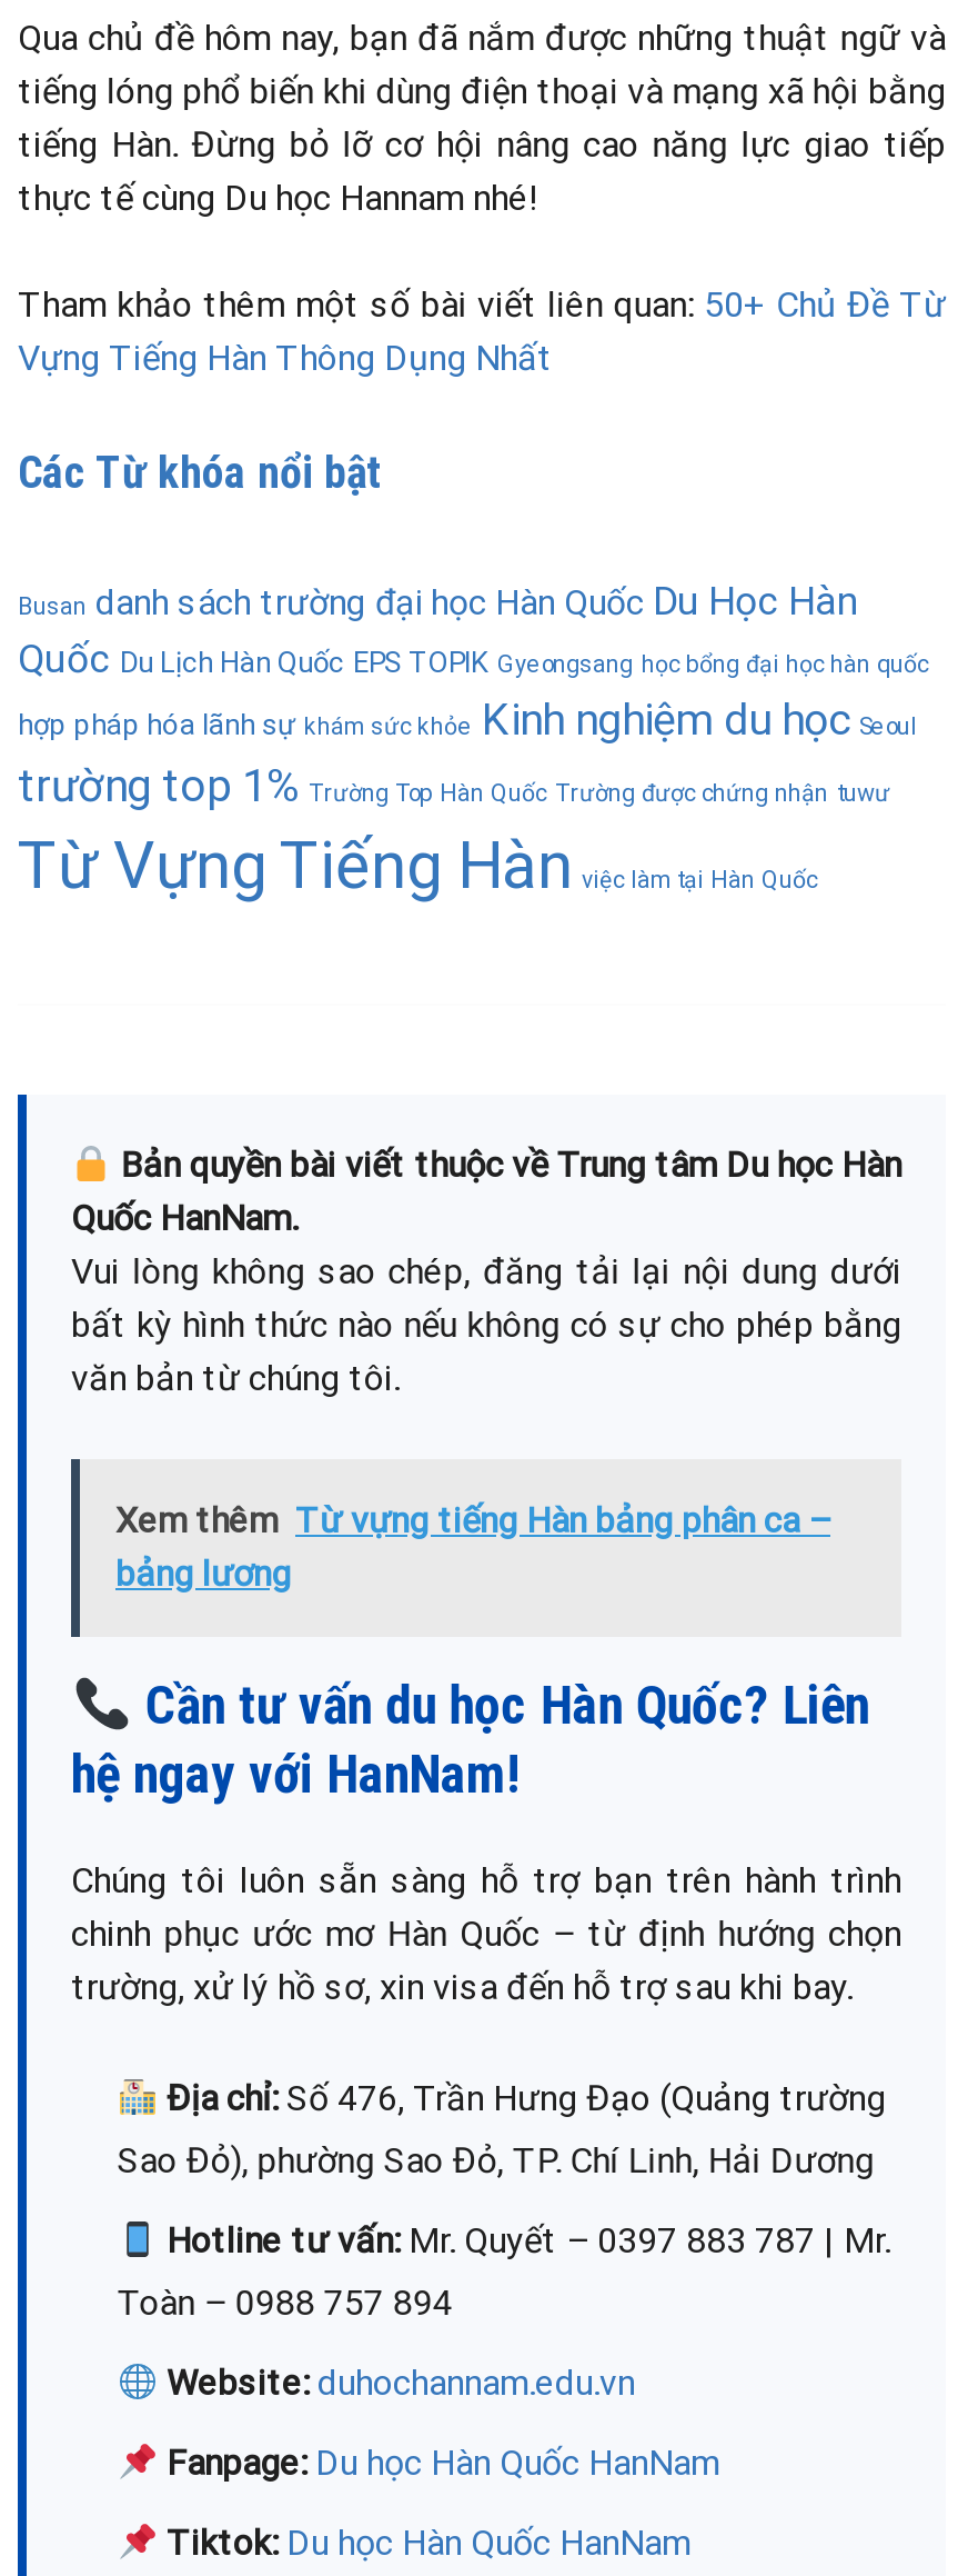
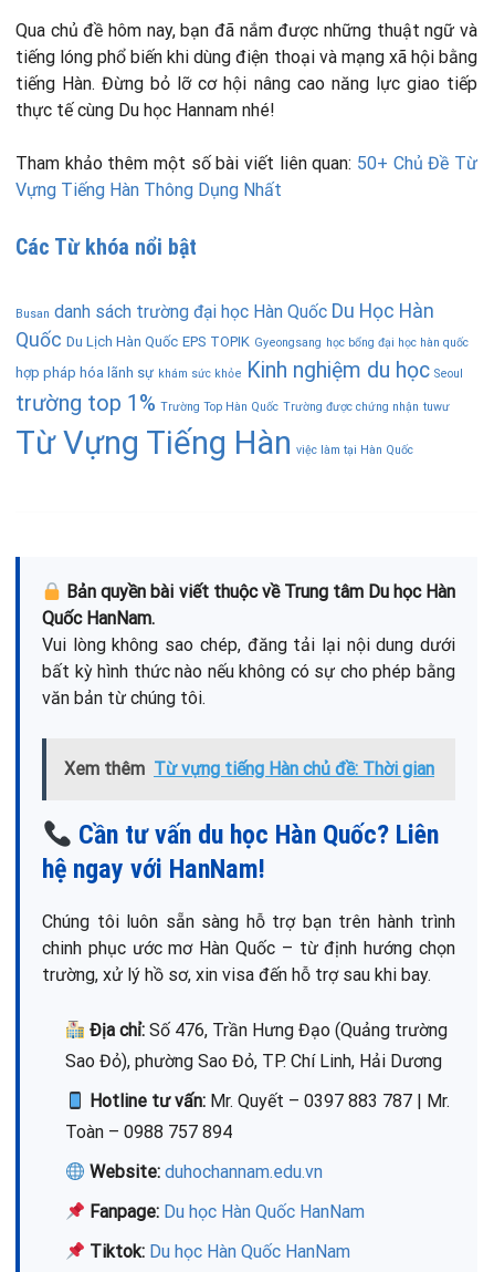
- Xem thêm Từ vựng tiếng Hàn bảng phân ca –
- bảng lương
+ Xem thêm Từ vựng tiếng Hàn chủ đề: Thời gian
